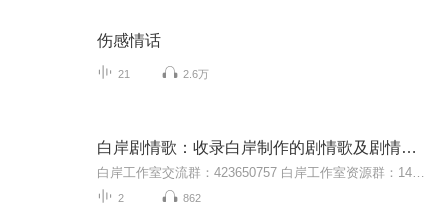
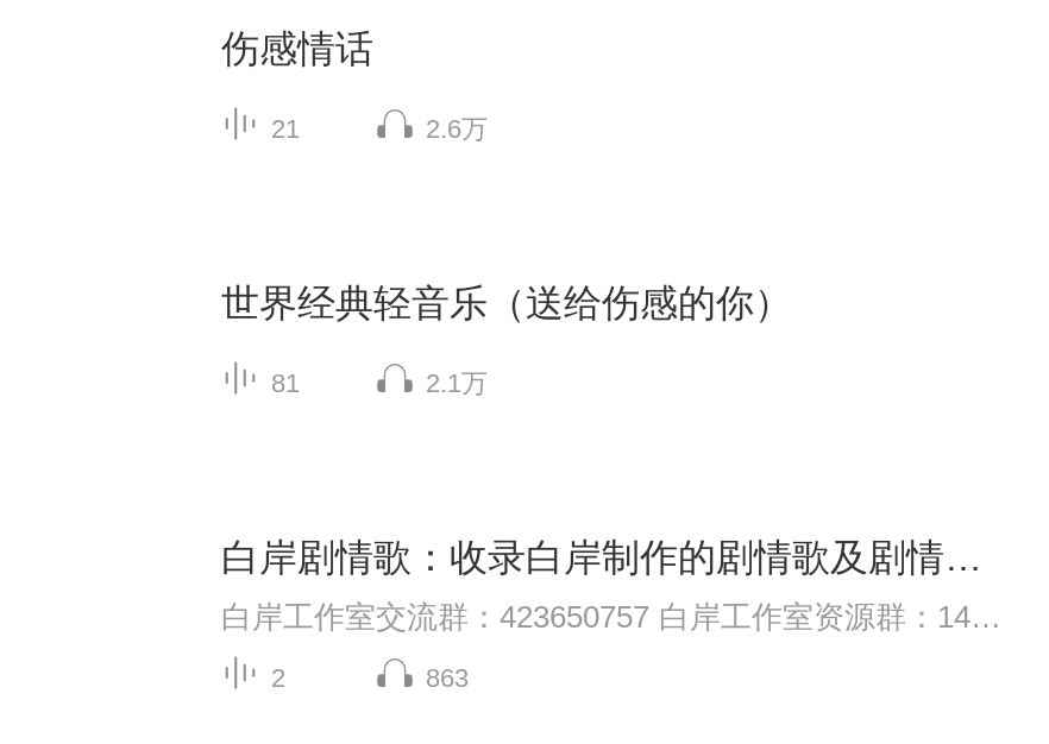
+ 世界经典轻音乐（送给伤感的你）
+ 81
+ 2.1万

- 862
+ 863
